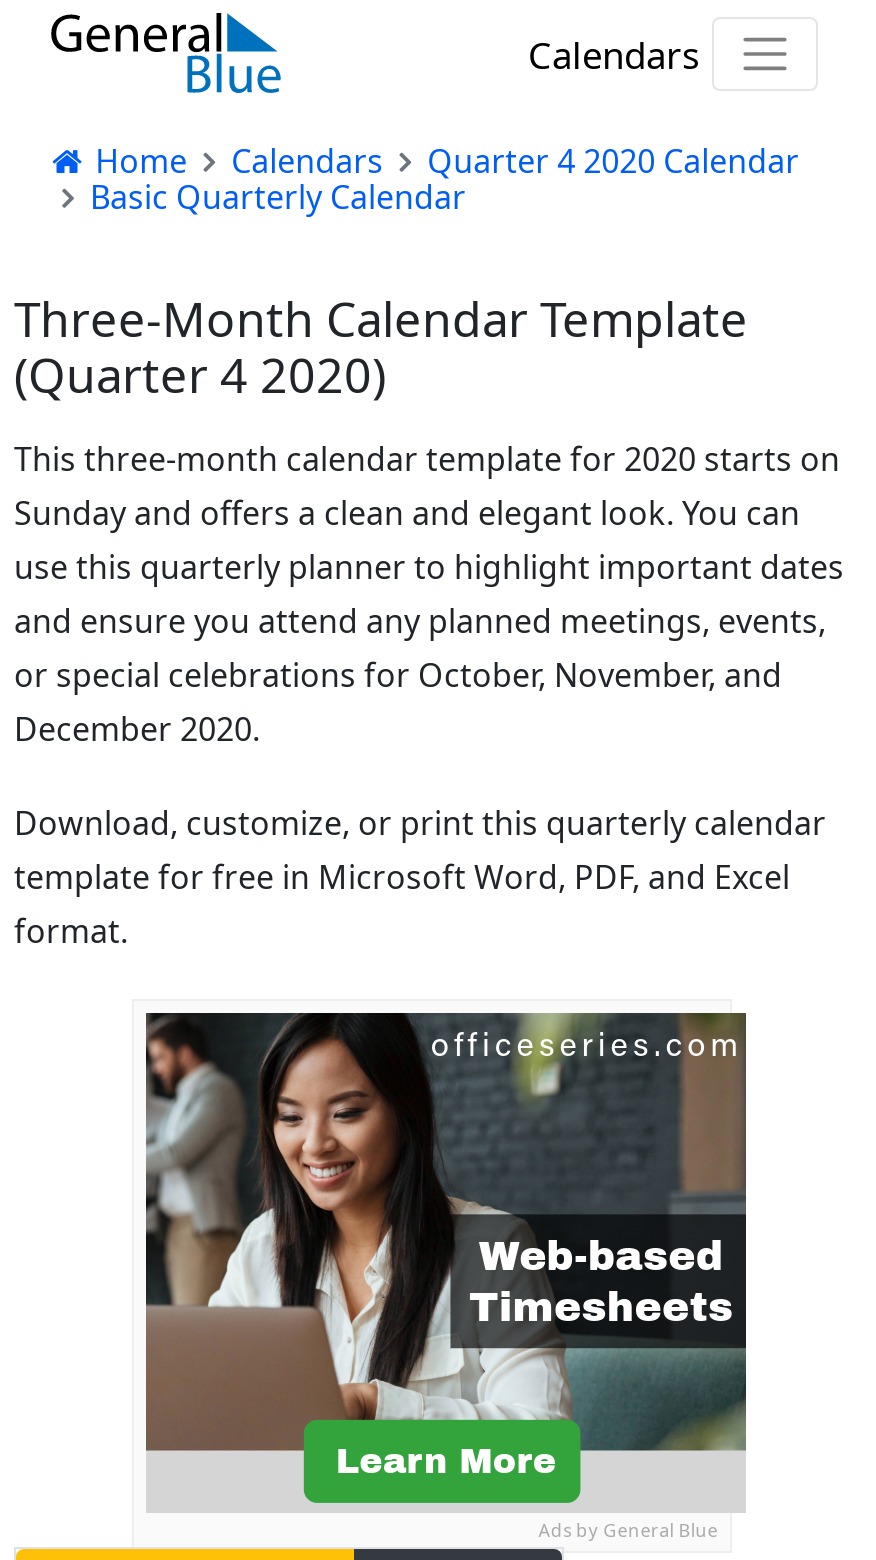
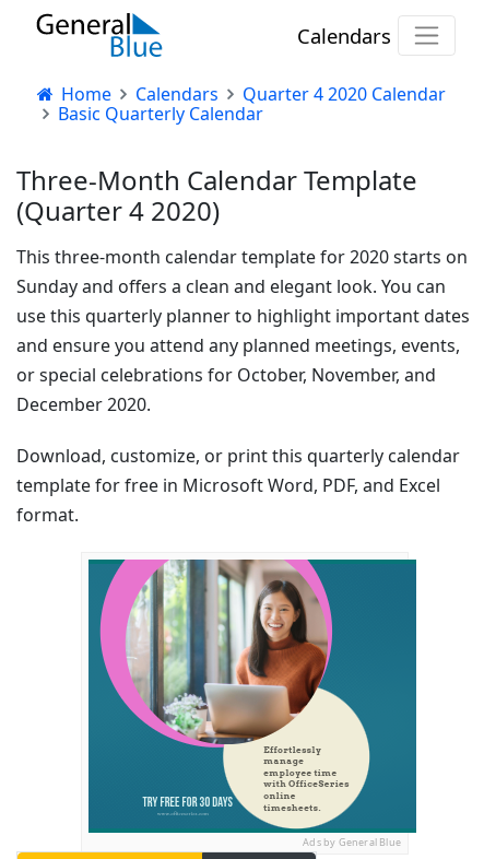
- [image]
+ [image]
